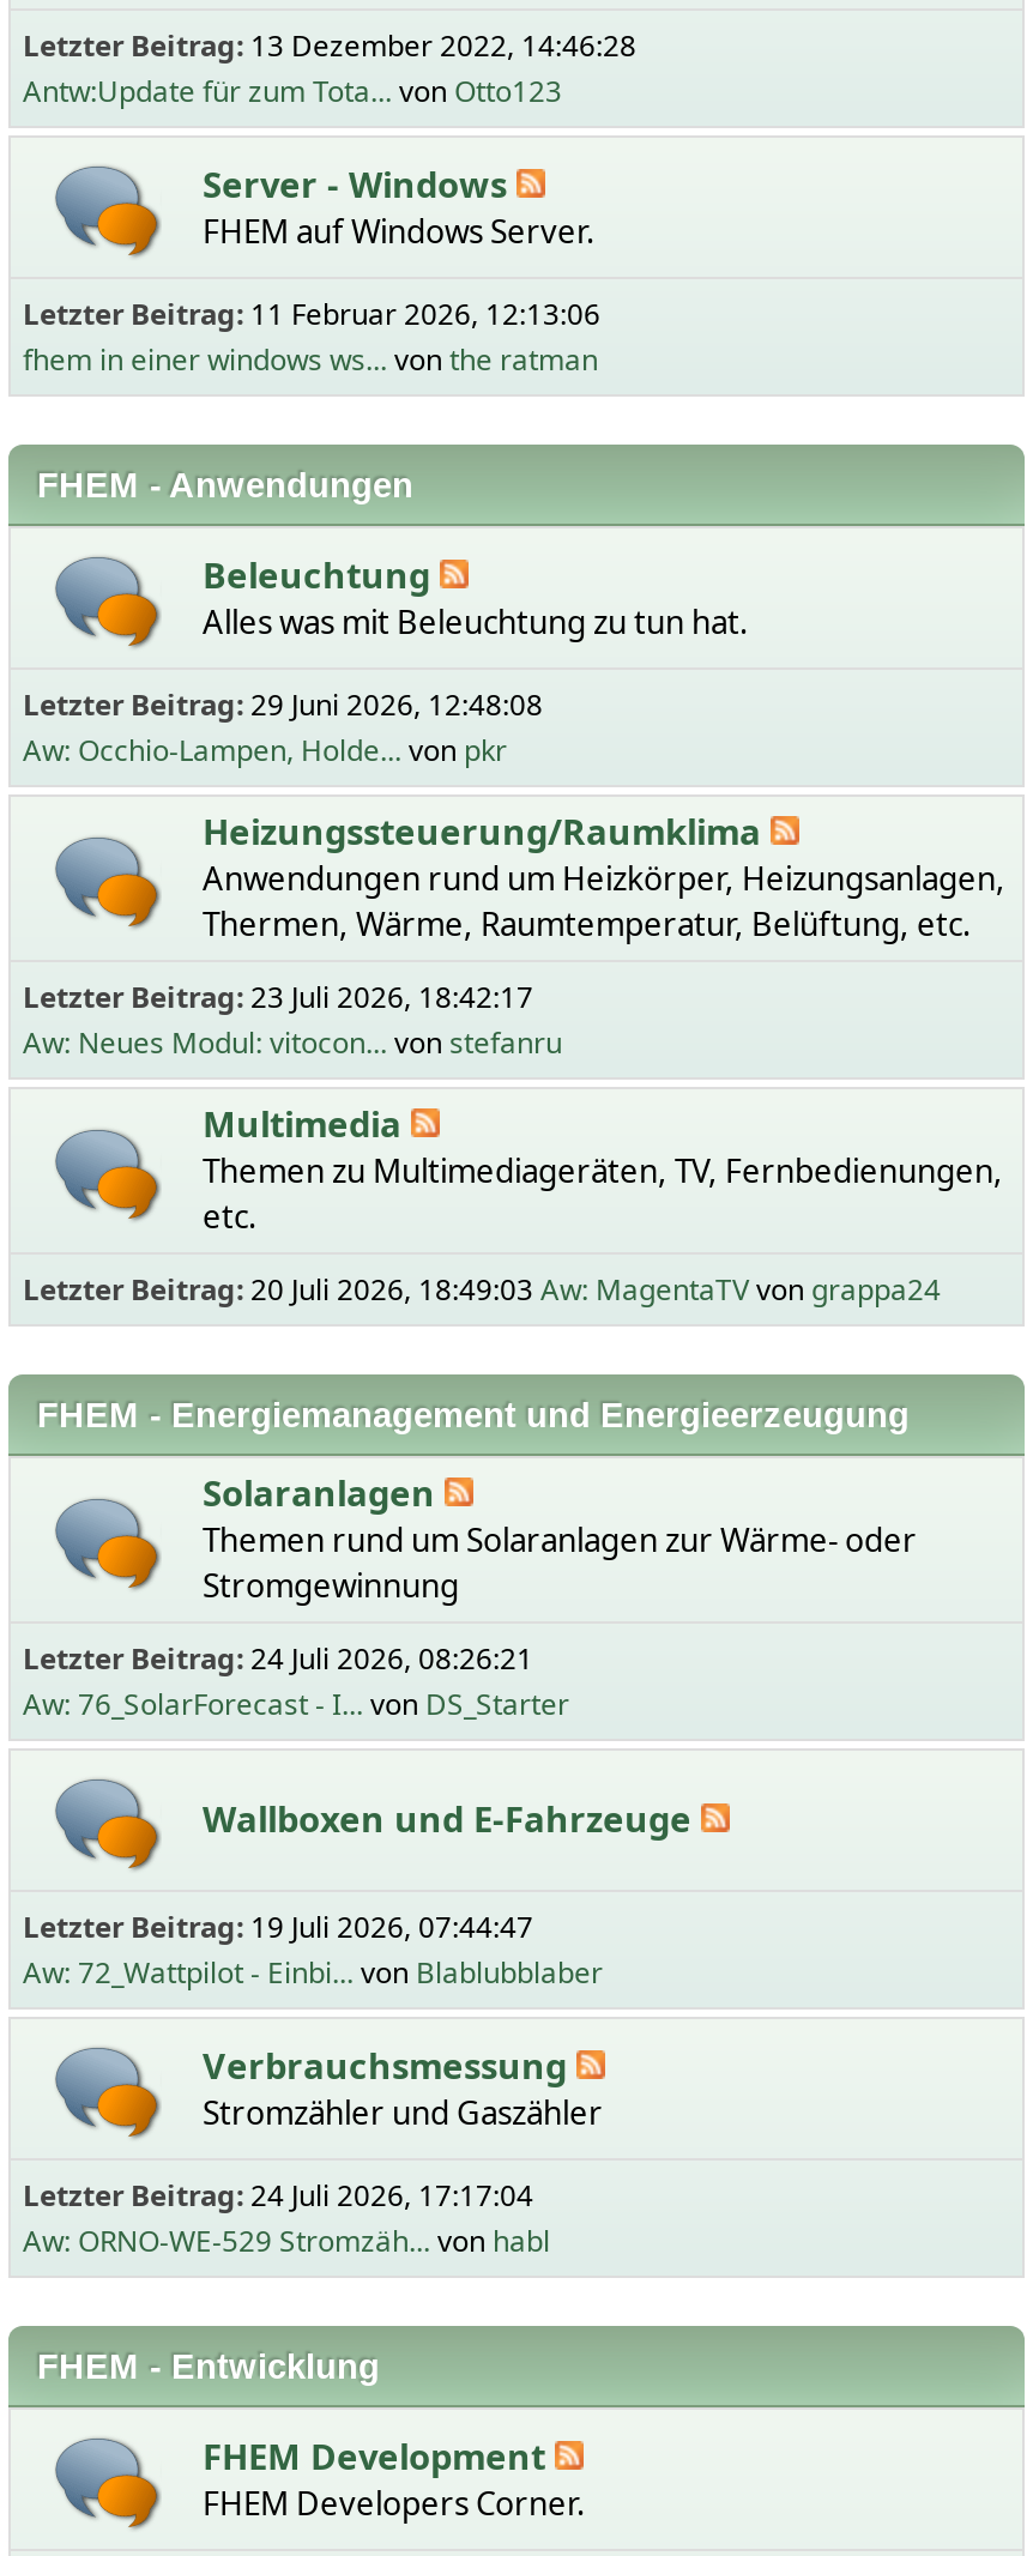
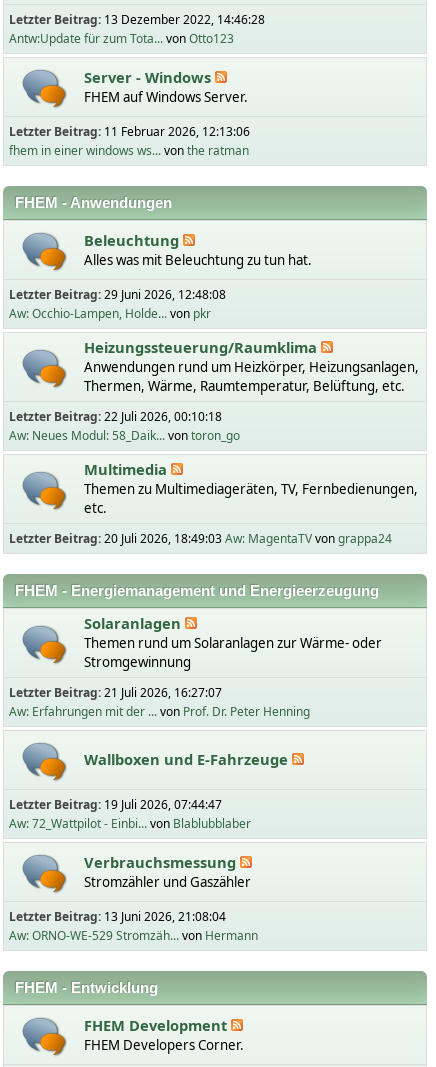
- Letzter Beitrag: 23 Juli 2026, 18:42:17
+ Letzter Beitrag: 22 Juli 2026, 00:10:18

- Aw: Neues Modul: vitocon... von stefanru
+ Aw: Neues Modul: 58_Daik... von toron_go

- Letzter Beitrag: 24 Juli 2026, 08:26:21
- Aw: 76_SolarForecast - I... von DS_Starter
+ Letzter Beitrag: 21 Juli 2026, 16:27:07
+ Aw: Erfahrungen mit der ... von Prof. Dr. Peter Henning

- Letzter Beitrag: 24 Juli 2026, 17:17:04
+ Letzter Beitrag: 13 Juni 2026, 21:08:04

- Aw: ORNO-WE-529 Stromzäh... von habl
+ Aw: ORNO-WE-529 Stromzäh... von Hermann
